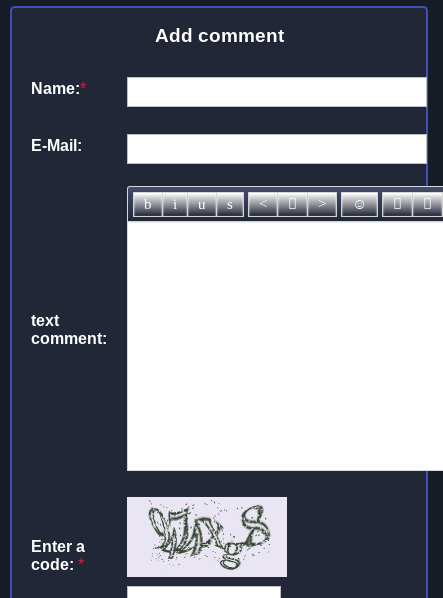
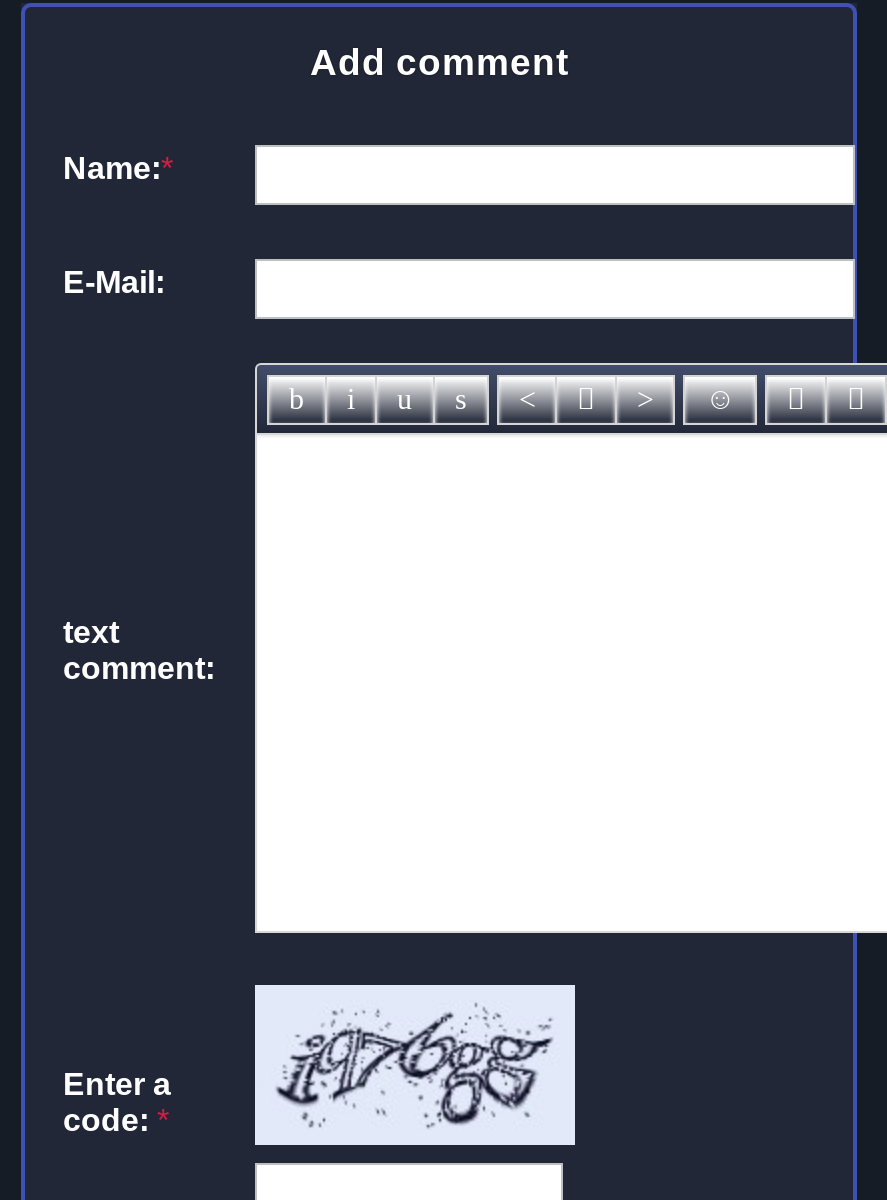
- [image]
+ [image]
